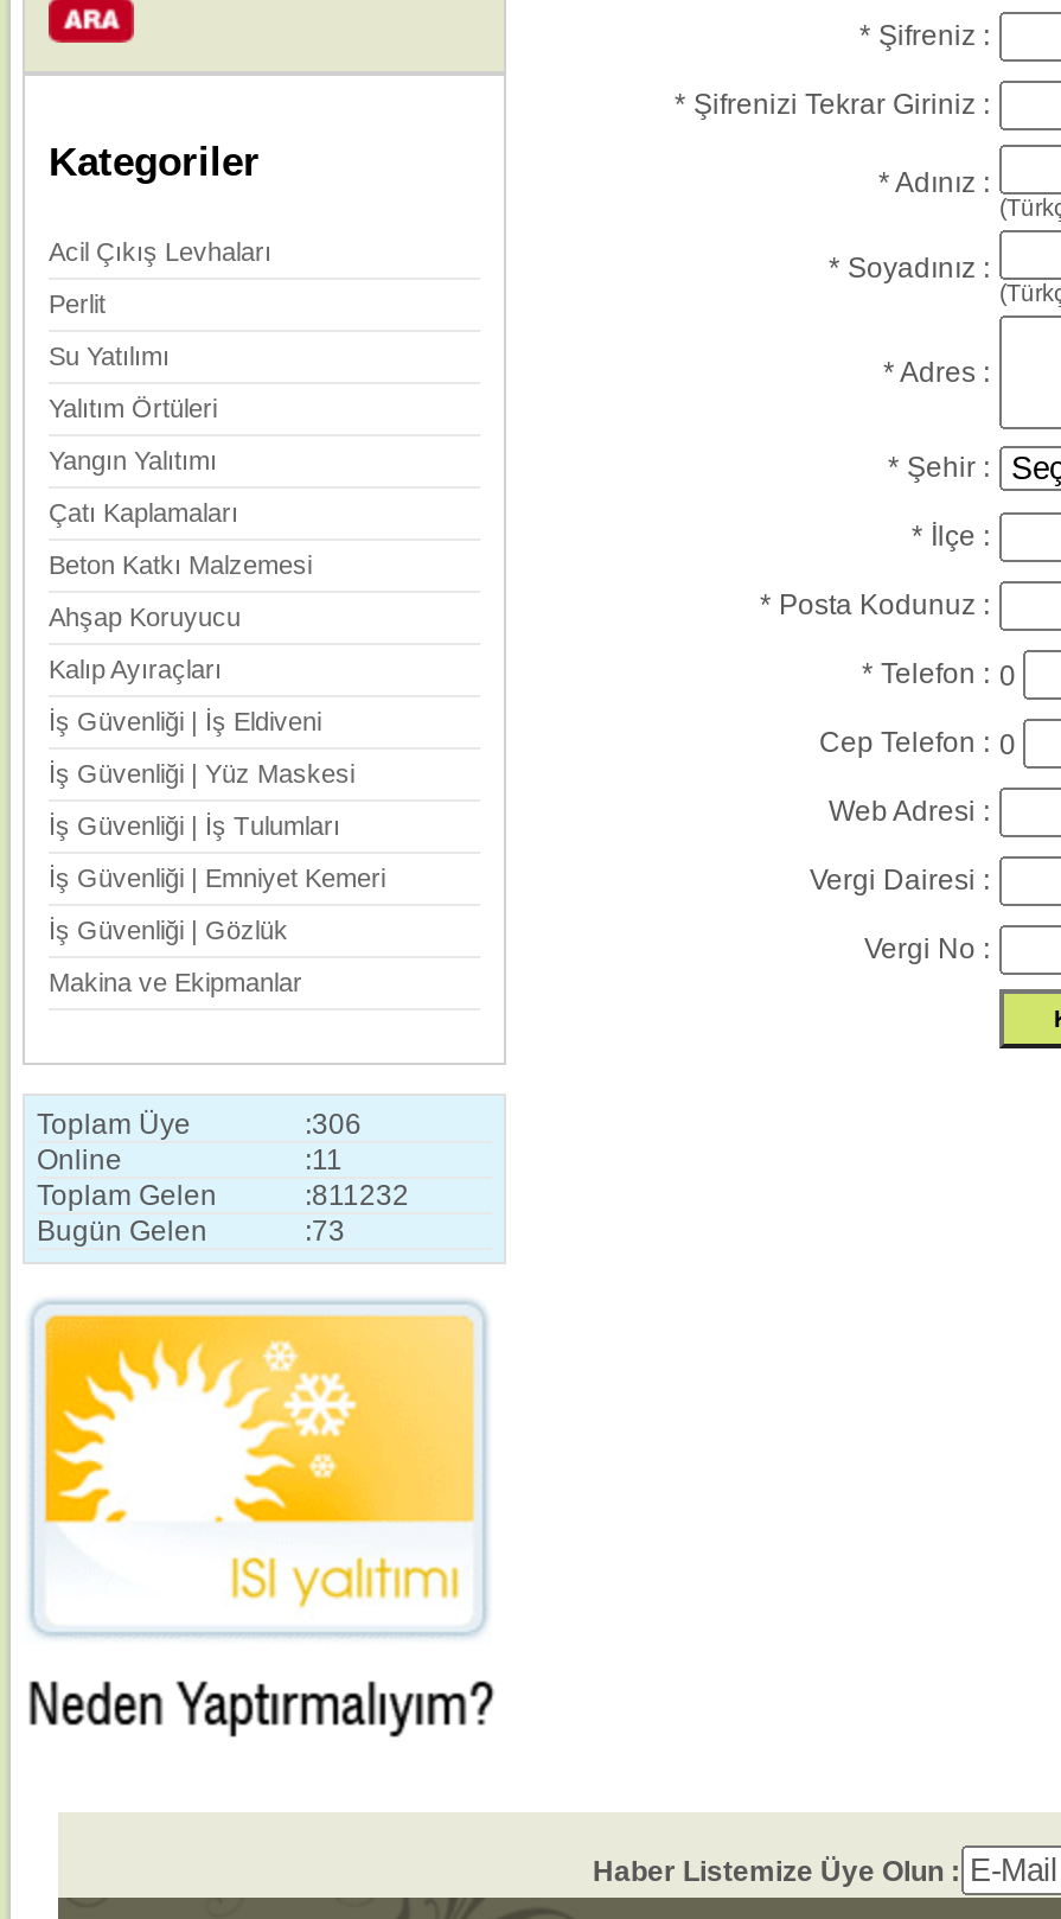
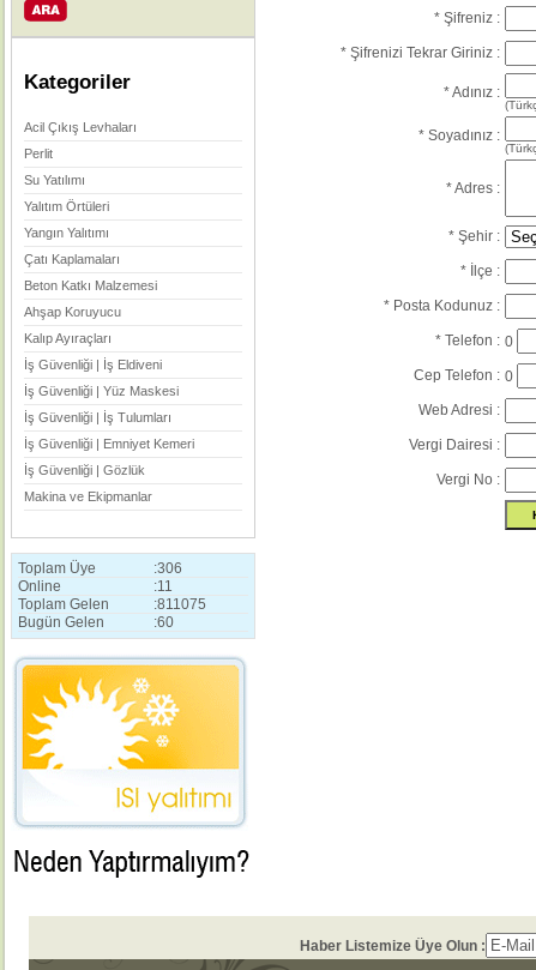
- :811232
+ :811075

- :73
+ :60
